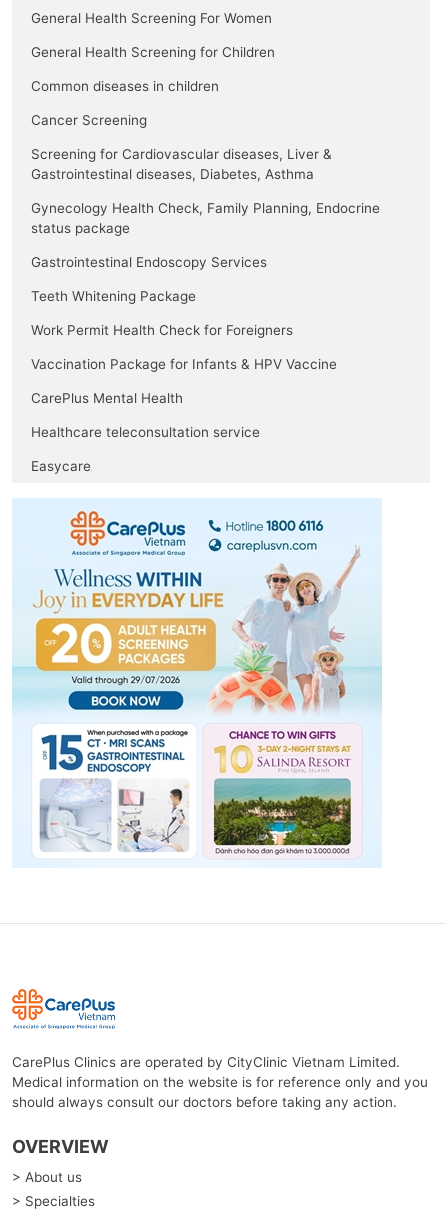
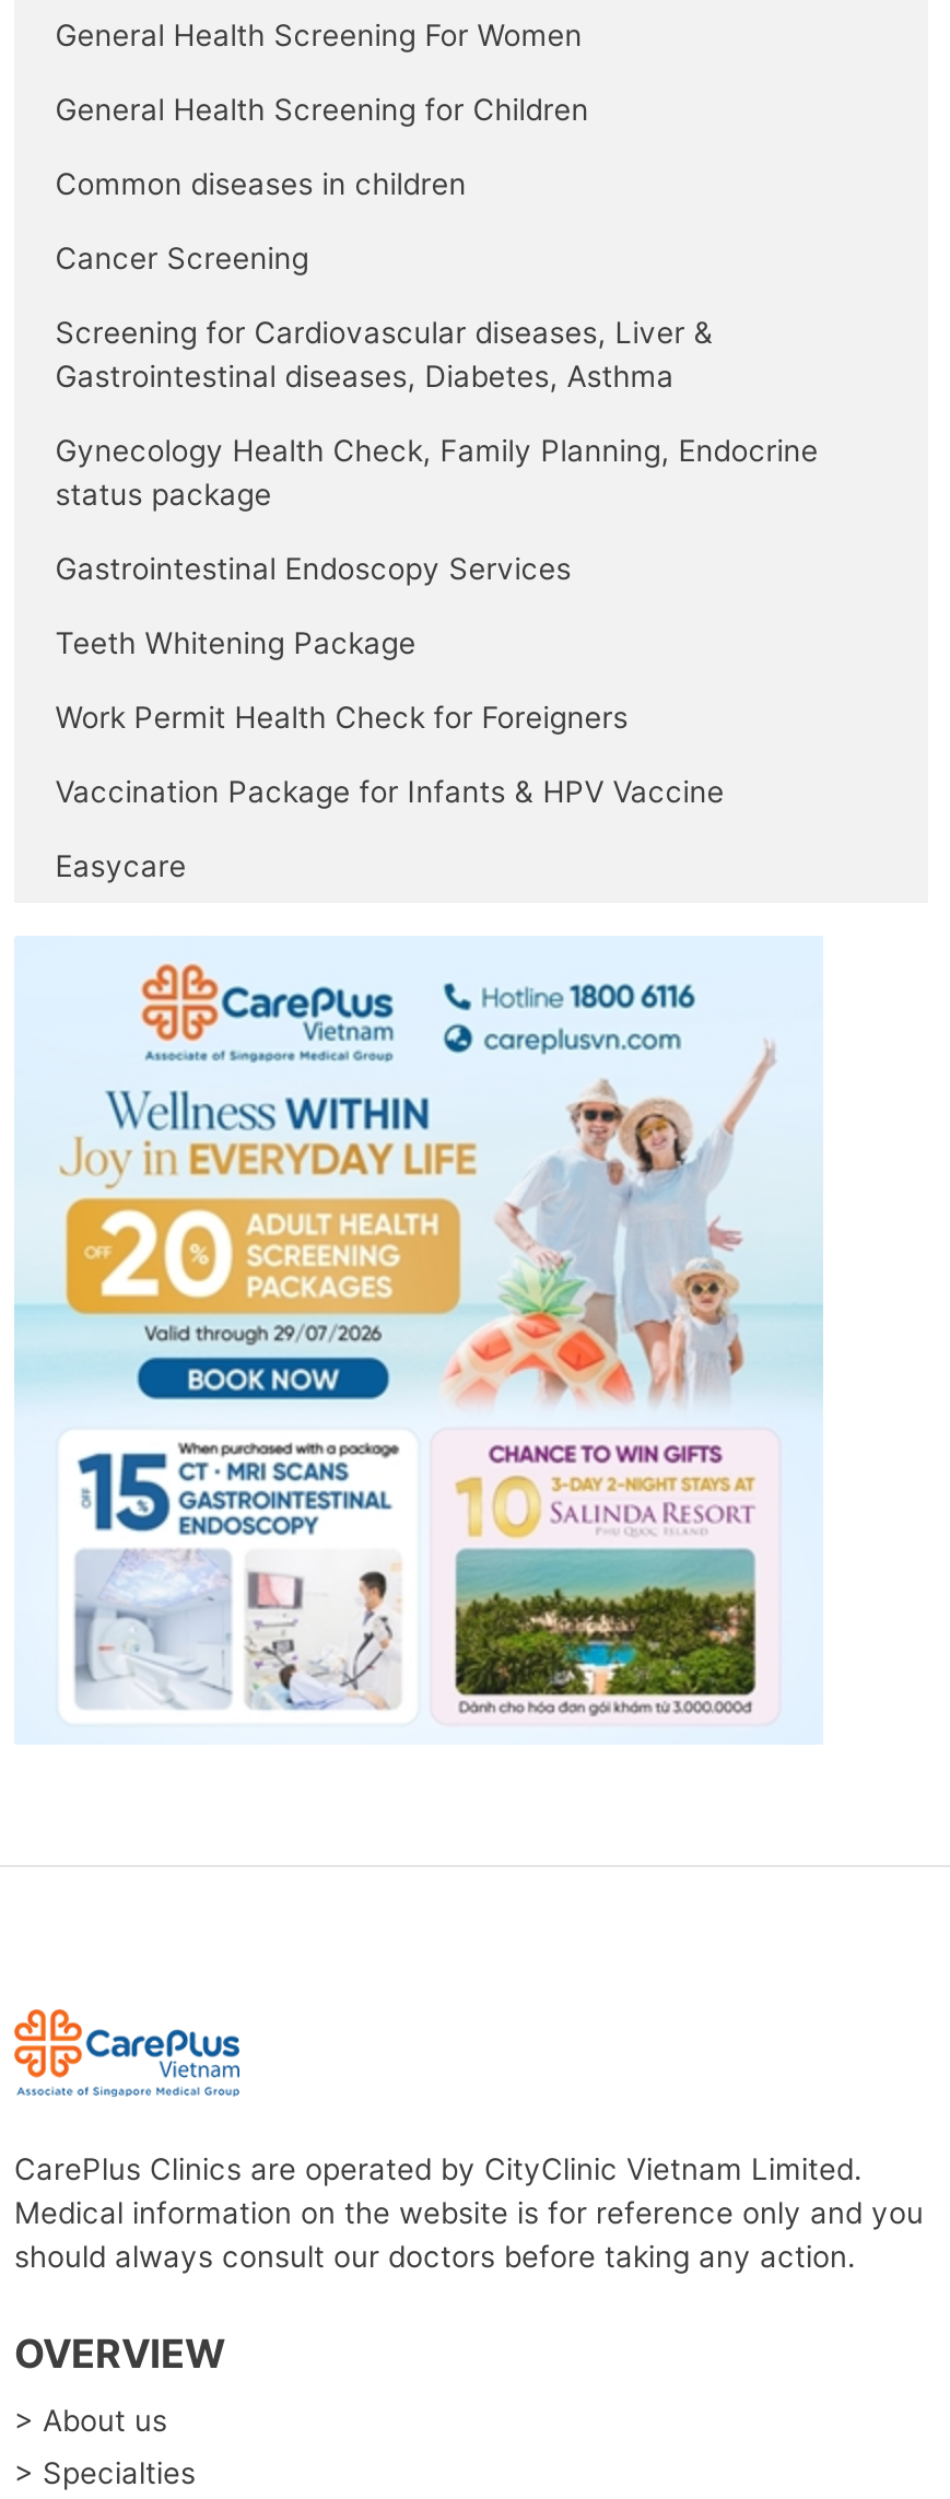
- CarePlus Mental Health
- Healthcare teleconsultation service
